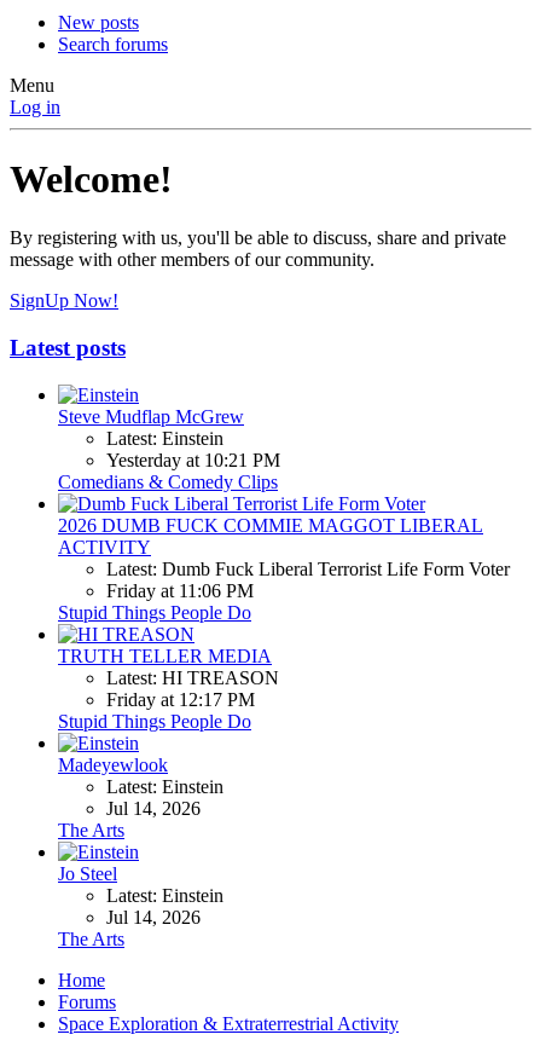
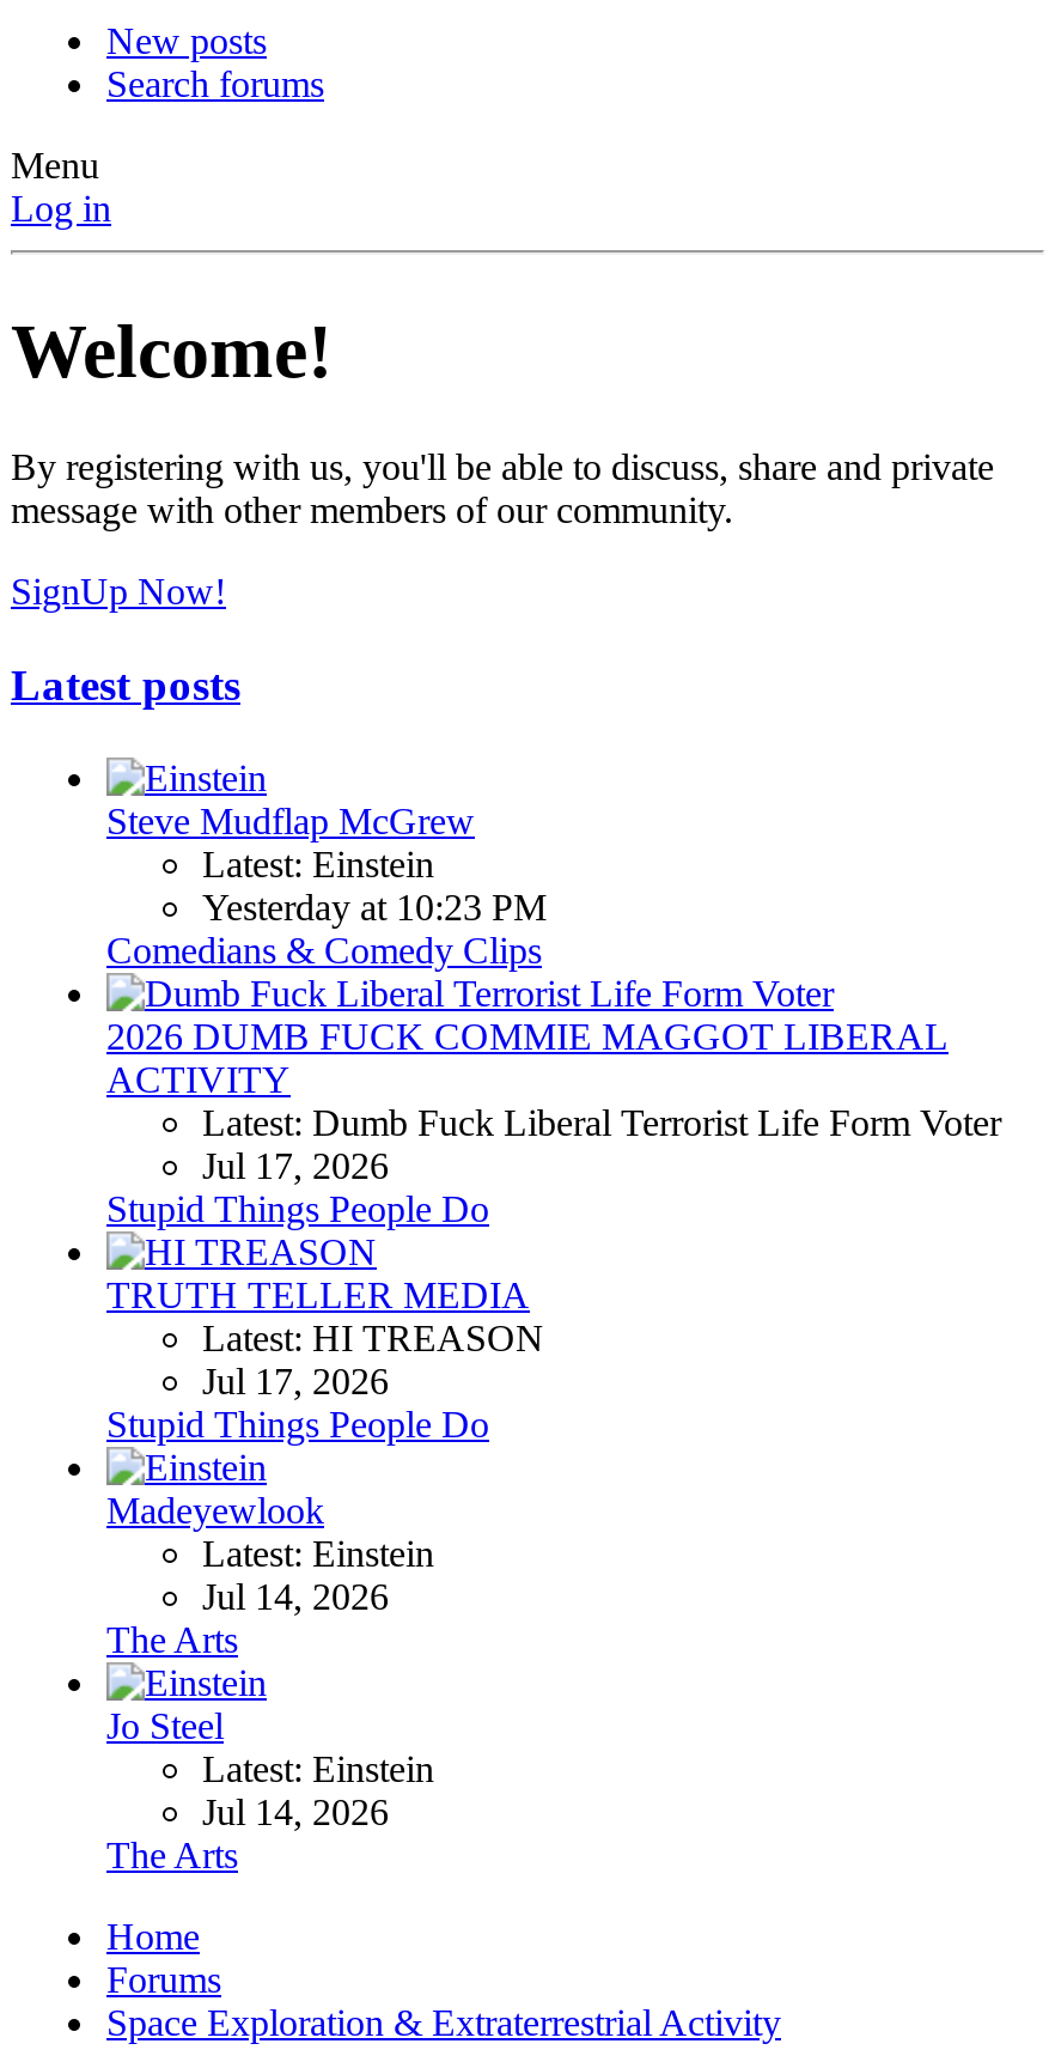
- Yesterday at 10:21 PM
+ Yesterday at 10:23 PM

- Friday at 11:06 PM
+ Jul 17, 2026

- Friday at 12:17 PM
+ Jul 17, 2026
